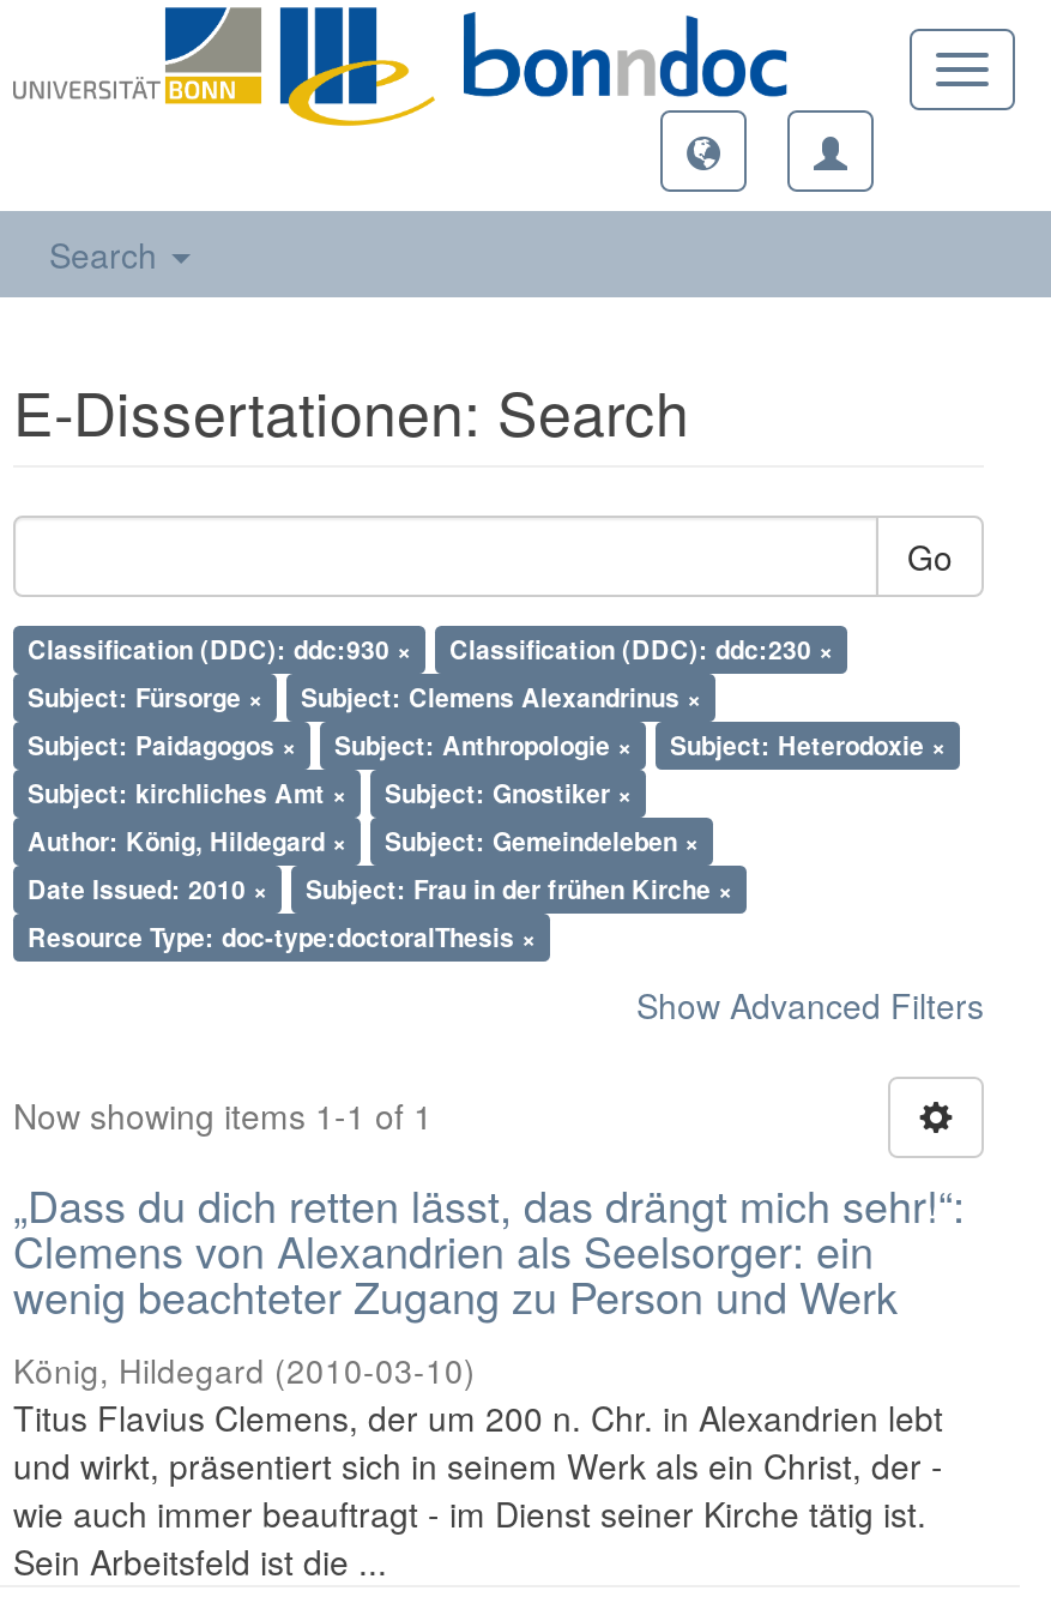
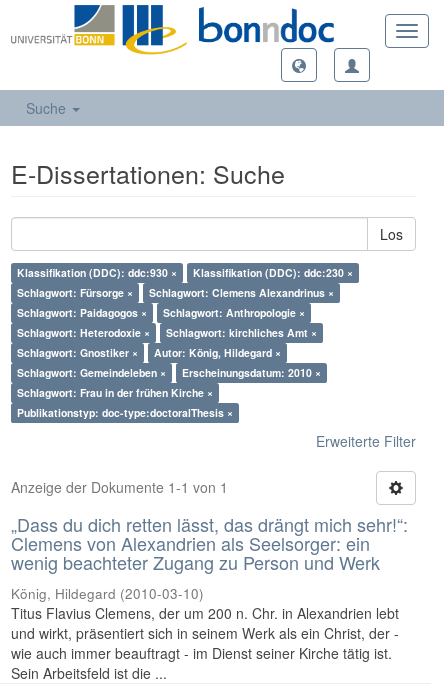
- Search
+ Suche

- E-Dissertationen: Search
+ E-Dissertationen: Suche

- Go
+ Los

- Classification (DDC): ddc:930 ×
- Classification (DDC): ddc:230 ×
- Subject: Fürsorge ×
- Subject: Clemens Alexandrinus ×
- Subject: Paidagogos ×
- Subject: Anthropologie ×
- Subject: Heterodoxie ×
- Subject: kirchliches Amt ×
- Subject: Gnostiker ×
- Author: König, Hildegard ×
- Subject: Gemeindeleben ×
- Date Issued: 2010 ×
- Subject: Frau in der frühen Kirche ×
- Resource Type: doc-type:doctoralThesis ×
+ Klassifikation (DDC): ddc:930 ×
+ Klassifikation (DDC): ddc:230 ×
+ Schlagwort: Fürsorge ×
+ Schlagwort: Clemens Alexandrinus ×
+ Schlagwort: Paidagogos ×
+ Schlagwort: Anthropologie ×
+ Schlagwort: Heterodoxie ×
+ Schlagwort: kirchliches Amt ×
+ Schlagwort: Gnostiker ×
+ Autor: König, Hildegard ×
+ Schlagwort: Gemeindeleben ×
+ Erscheinungsdatum: 2010 ×
+ Schlagwort: Frau in der frühen Kirche ×
+ Publikationstyp: doc-type:doctoralThesis ×

- Show Advanced Filters
+ Erweiterte Filter

- Now showing items 1-1 of 1
+ Anzeige der Dokumente 1-1 von 1
